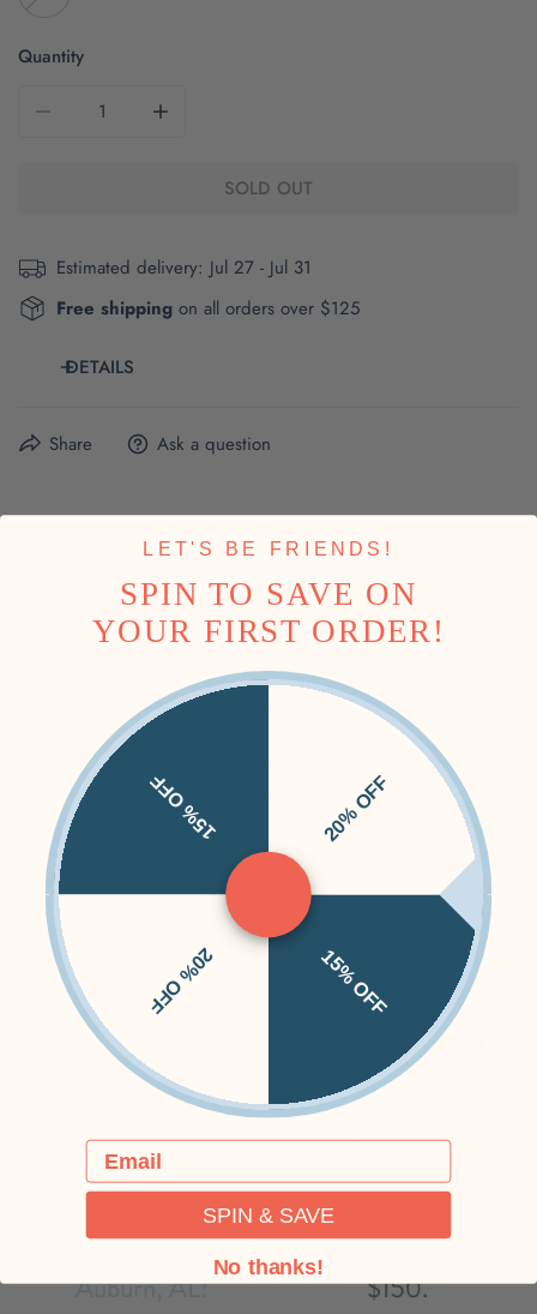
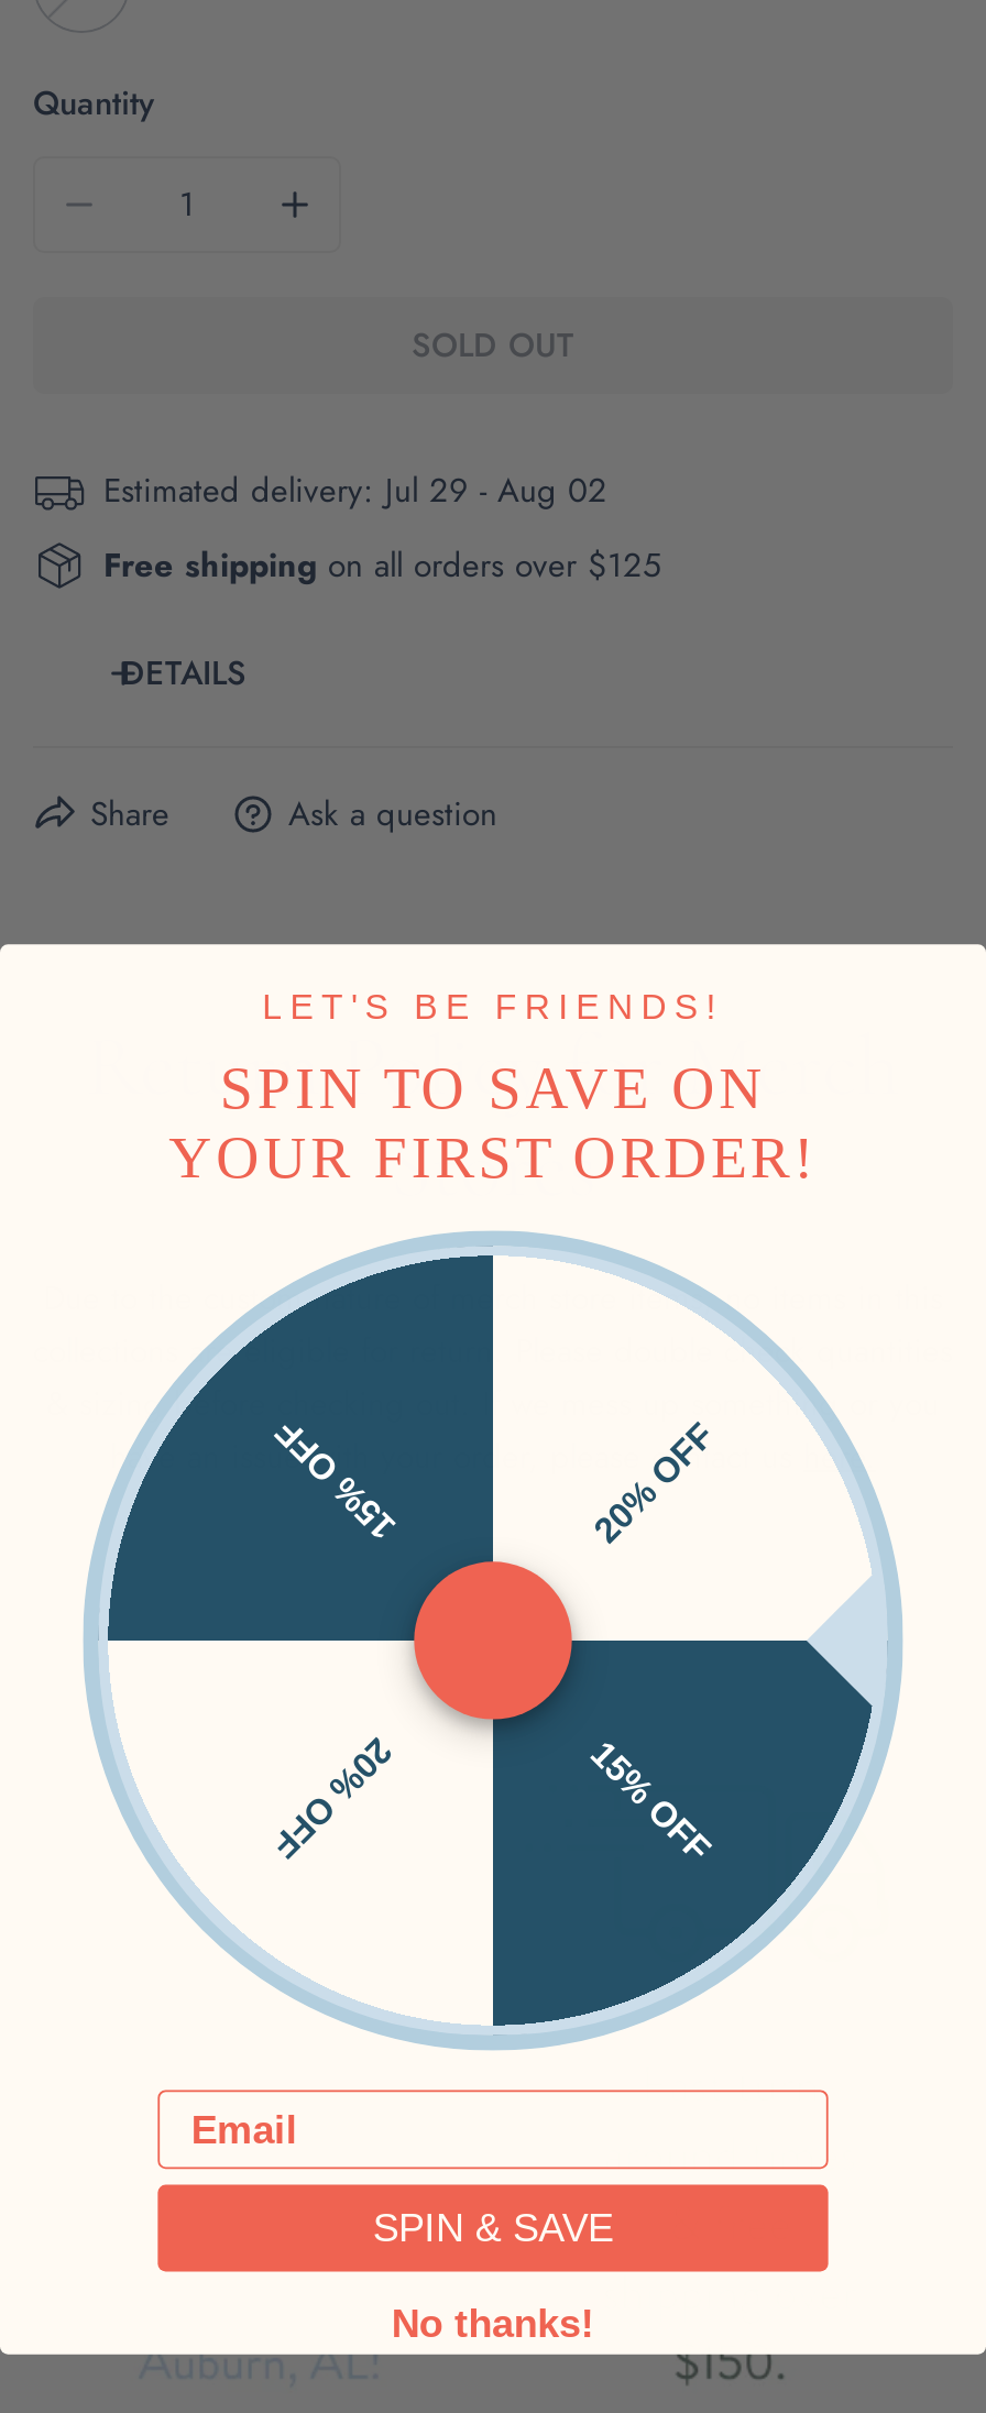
- Estimated delivery: Jul 27 - Jul 31
+ Estimated delivery: Jul 29 - Aug 02
